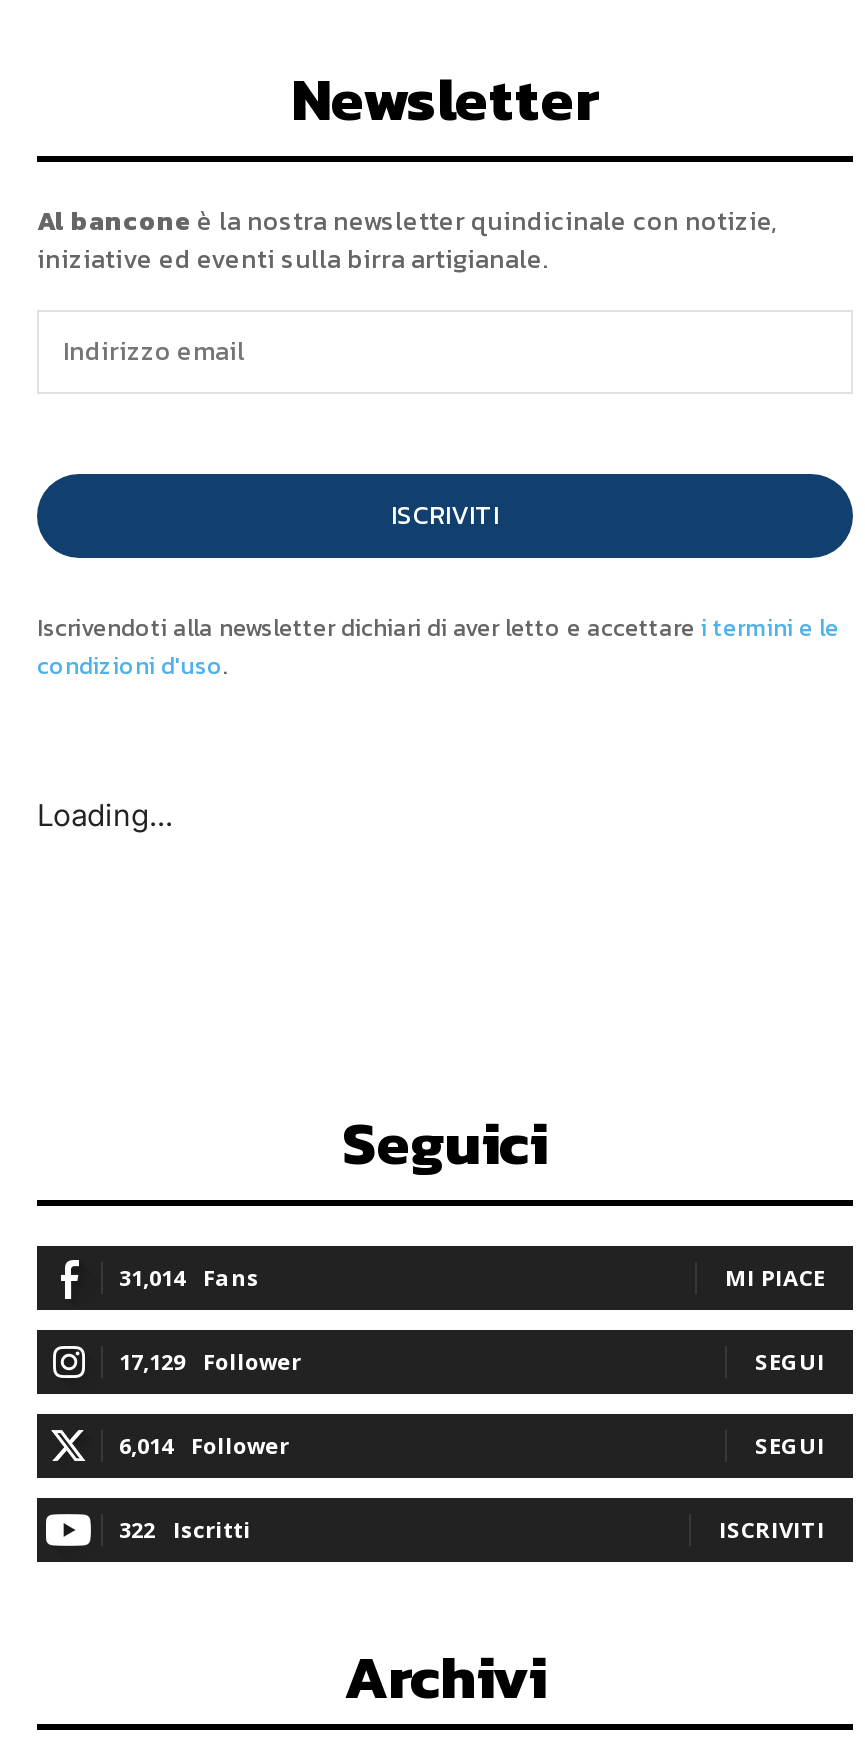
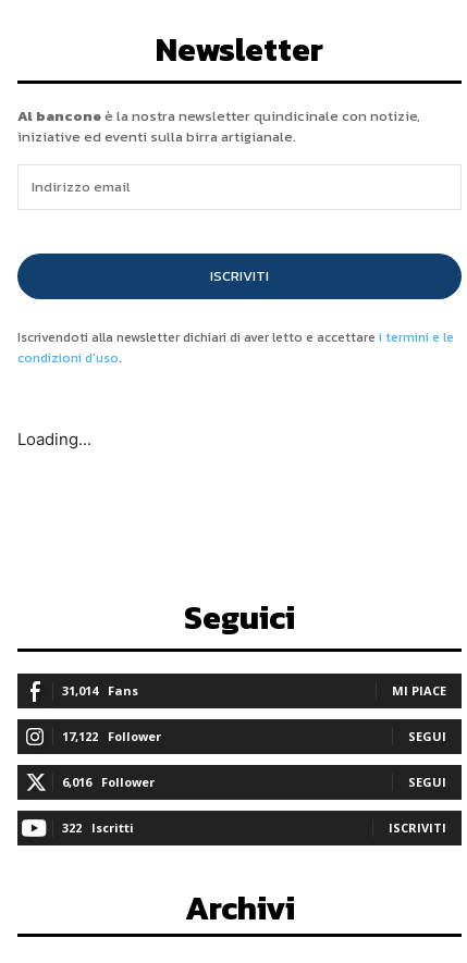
- 17,129 Follower
+ 17,122 Follower

- 6,014 Follower
+ 6,016 Follower
